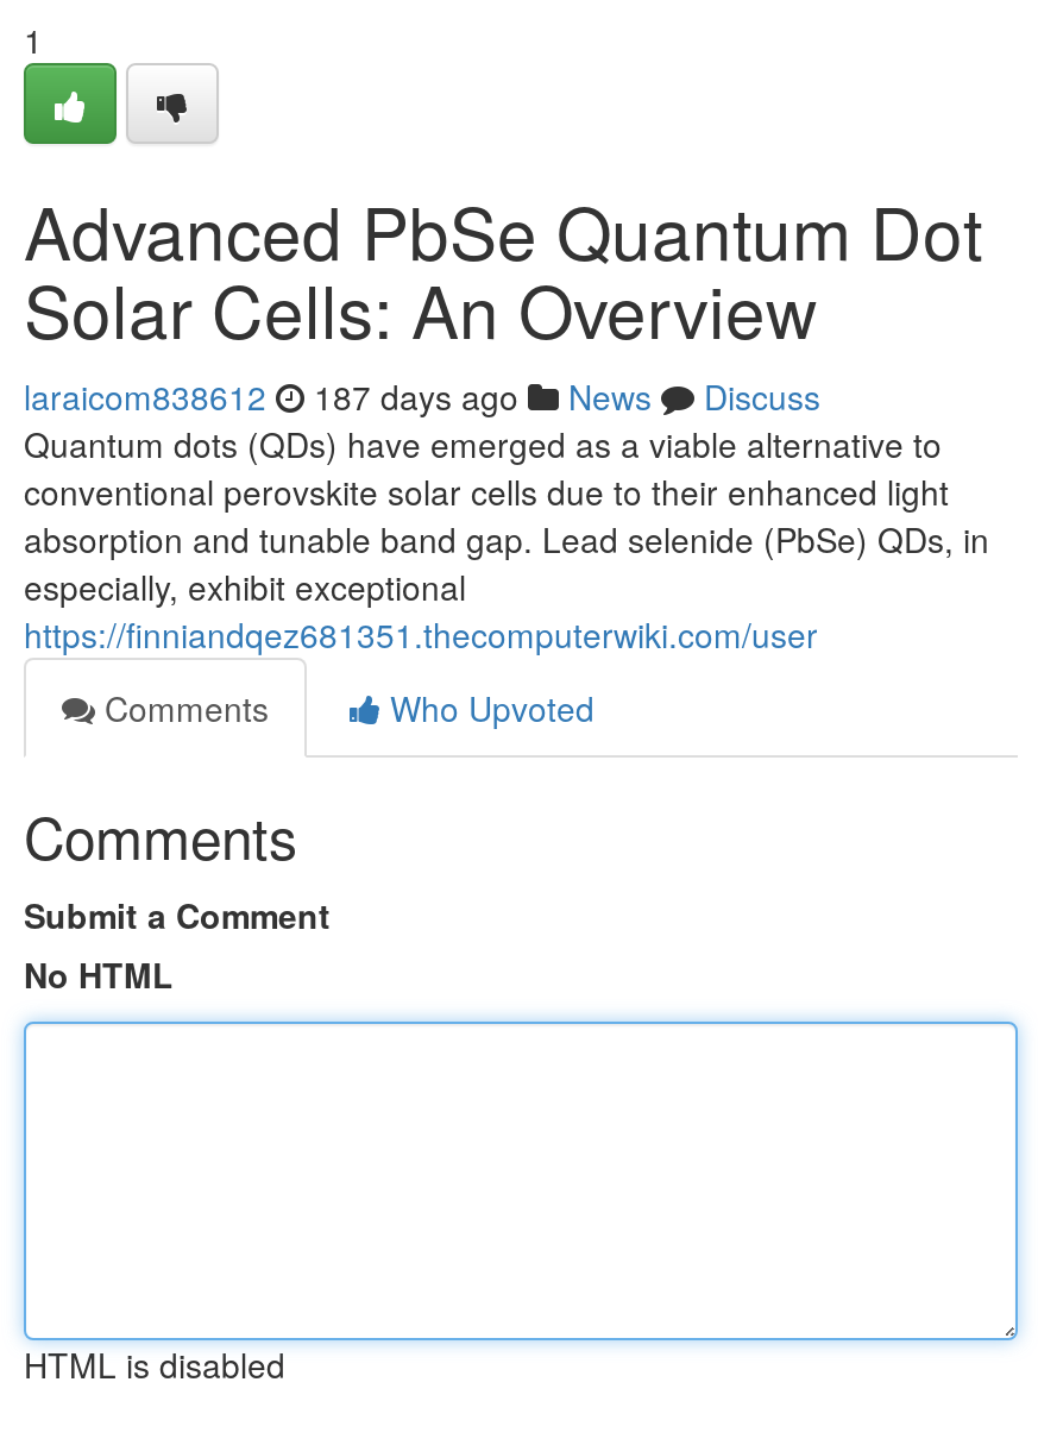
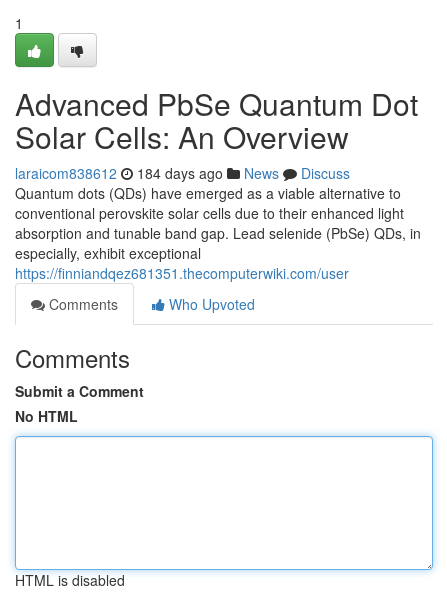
- laraicom838612 187 days ago News Discuss
+ laraicom838612 184 days ago News Discuss
